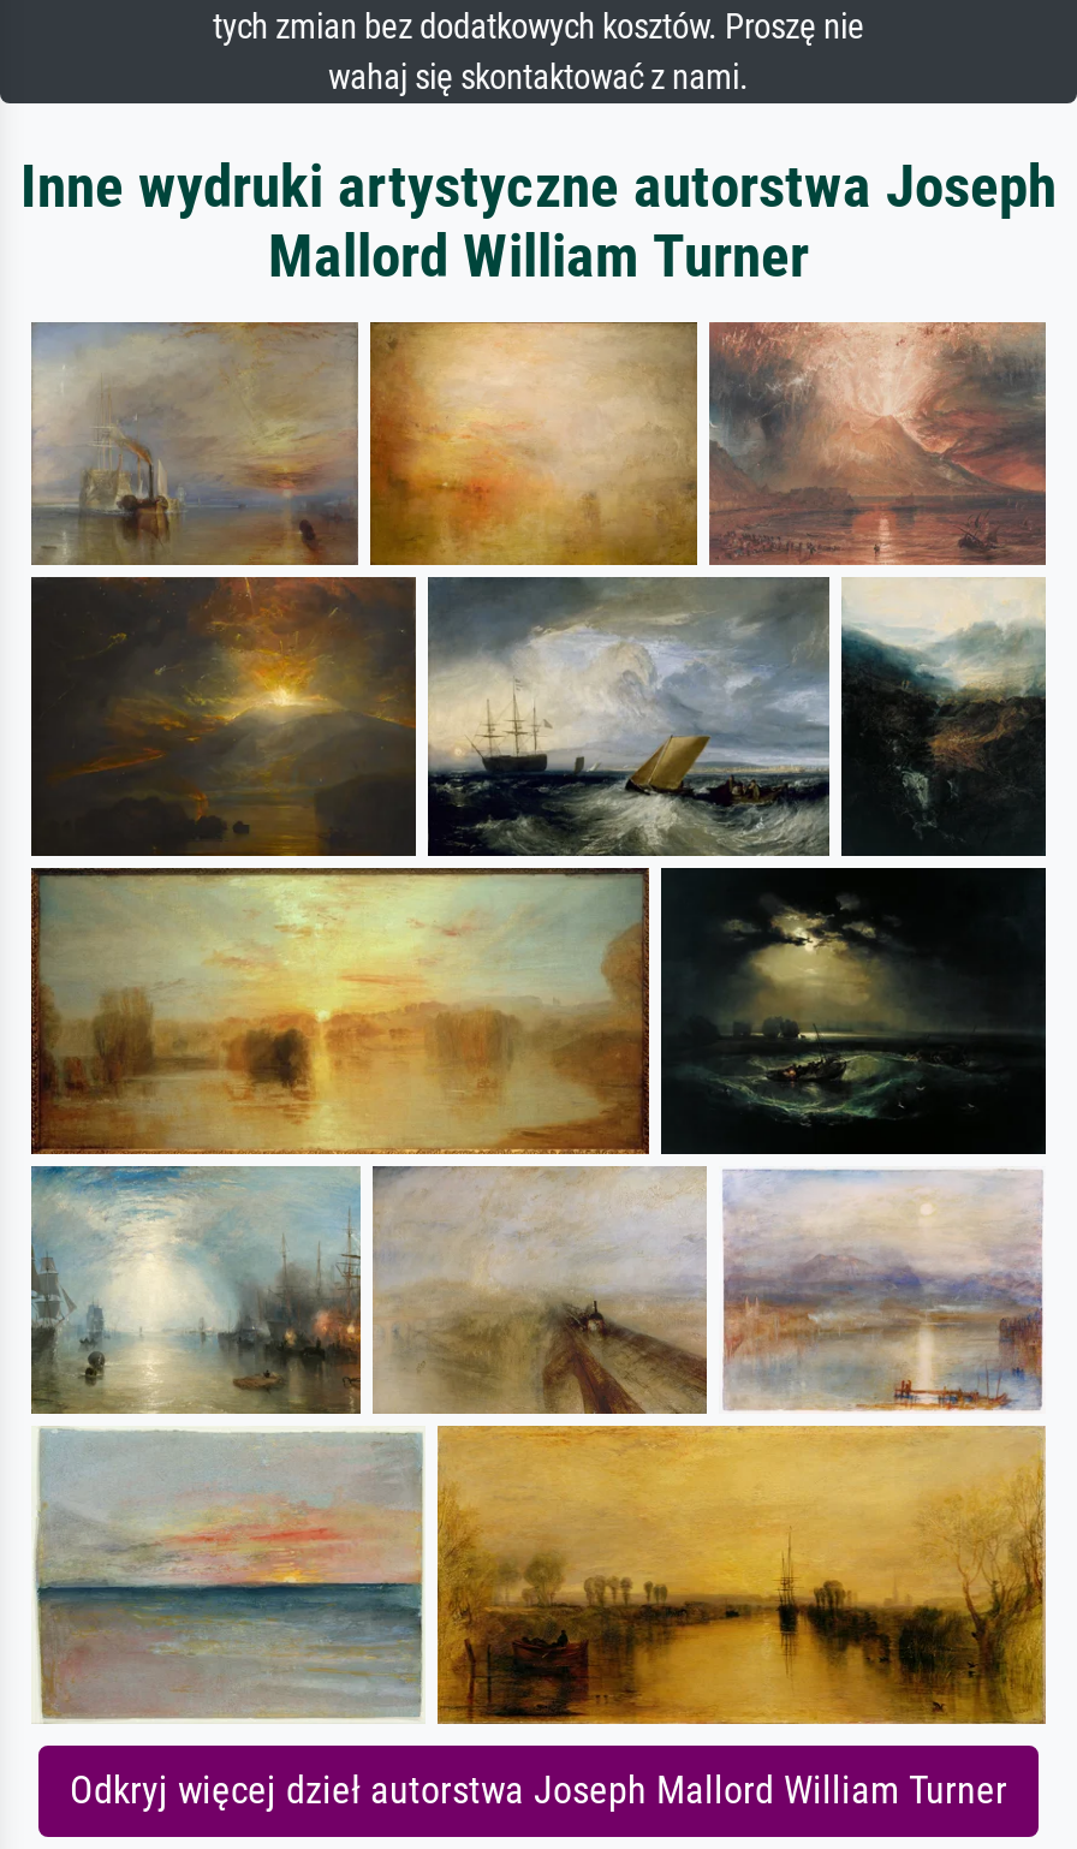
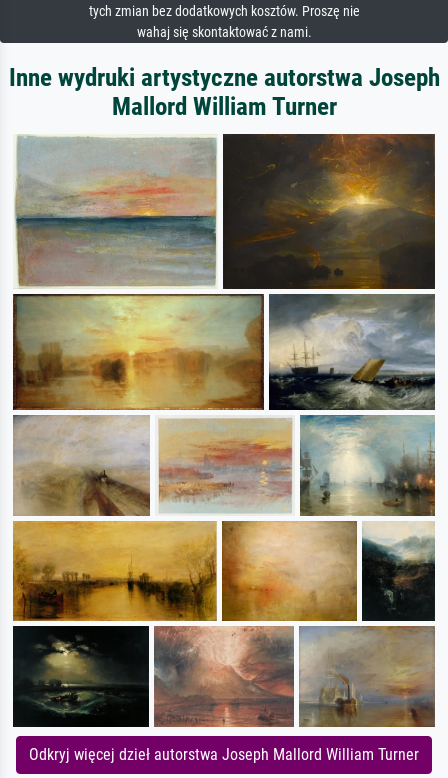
- [image]
+ [image]
